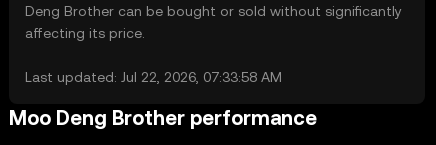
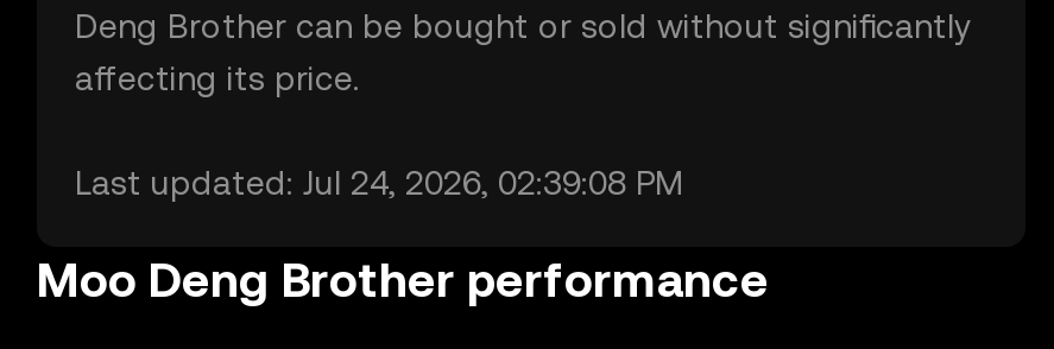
- Last updated: Jul 22, 2026, 07:33:58 AM
+ Last updated: Jul 24, 2026, 02:39:08 PM
